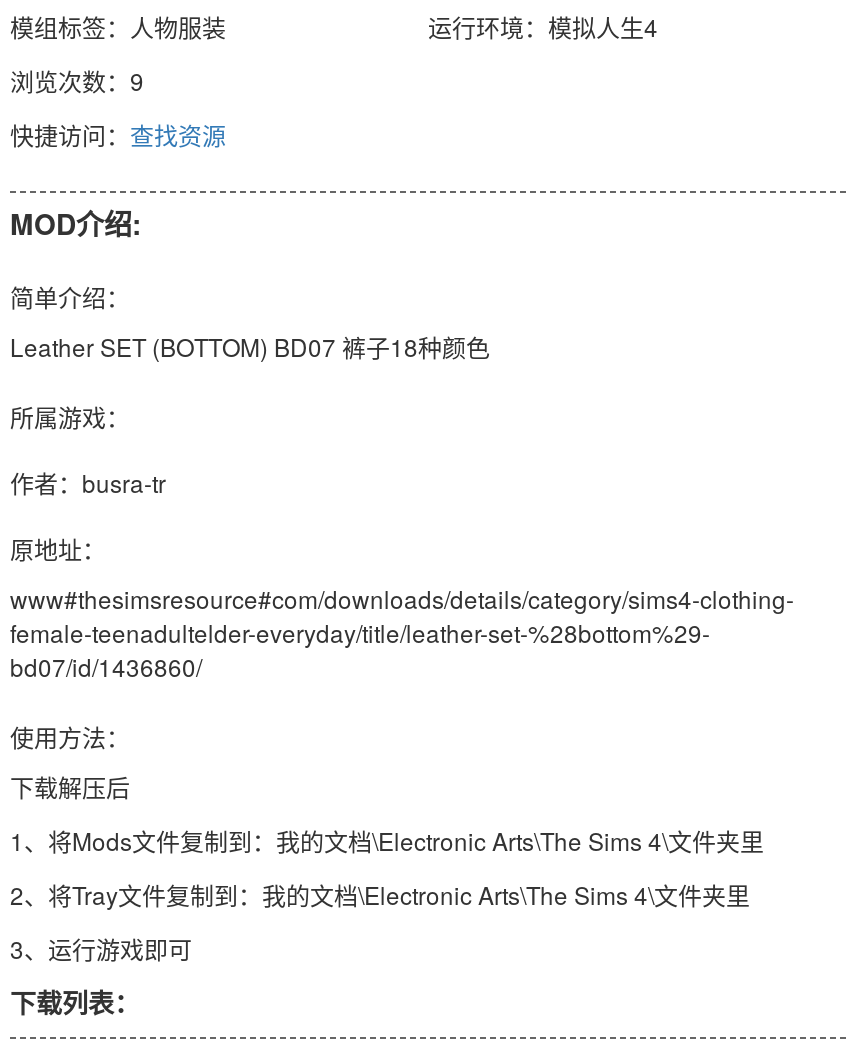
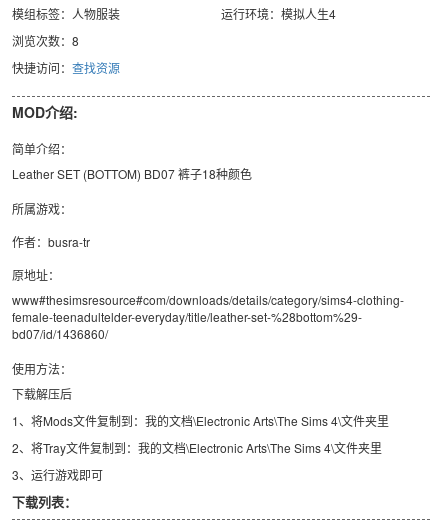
- 浏览次数：9
+ 浏览次数：8
